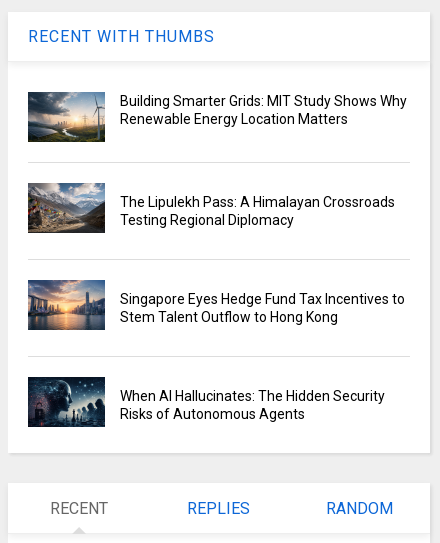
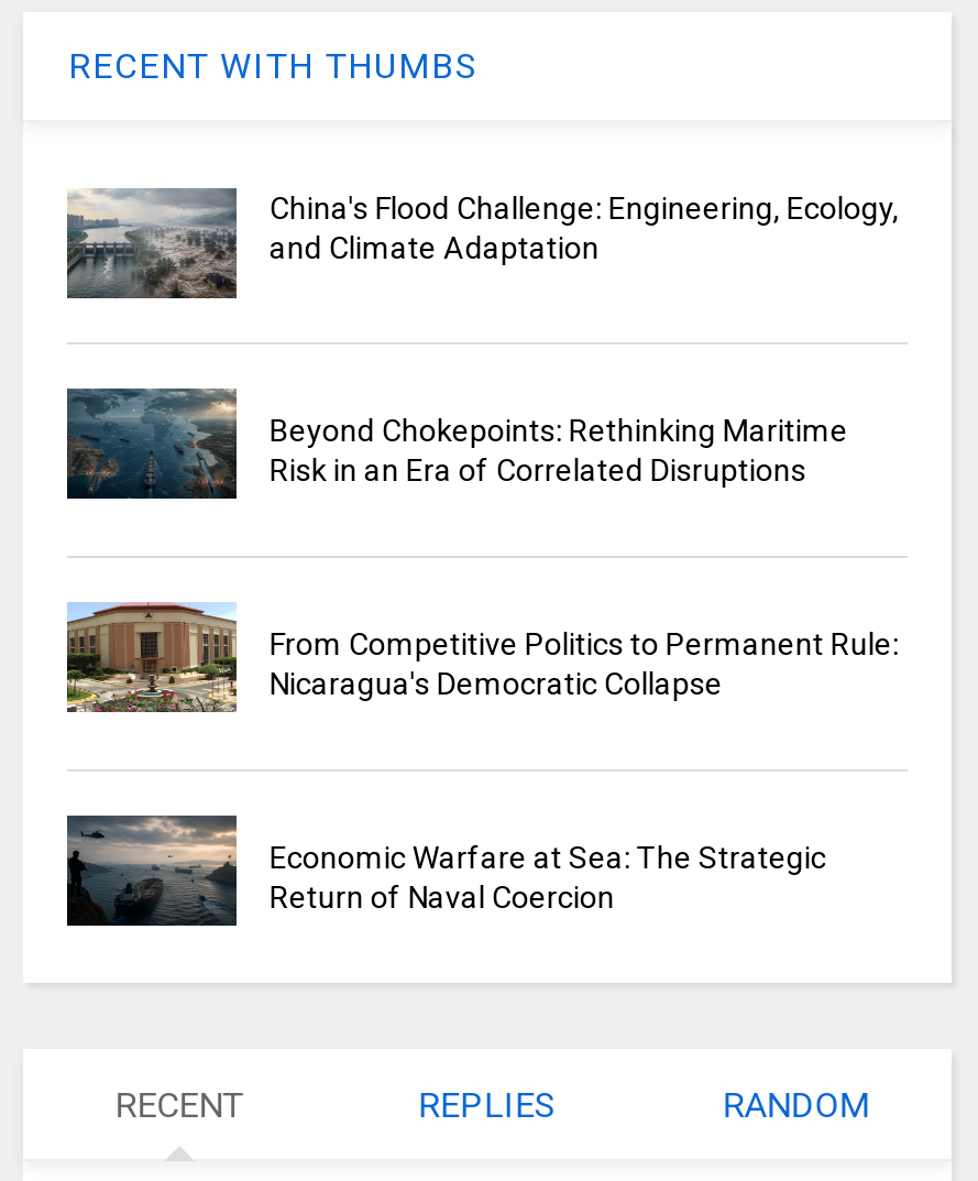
- [image]
- Building Smarter Grids: MIT Study Shows Why
- Renewable Energy Location Matters
+ [image]
+ China's Flood Challenge: Engineering, Ecology,
+ and Climate Adaptation

- [image]
- The Lipulekh Pass: A Himalayan Crossroads
- Testing Regional Diplomacy
+ [image]
+ Beyond Chokepoints: Rethinking Maritime
+ Risk in an Era of Correlated Disruptions

- [image]
- Singapore Eyes Hedge Fund Tax Incentives to
- Stem Talent Outflow to Hong Kong
+ [image]
+ From Competitive Politics to Permanent Rule:
+ Nicaragua's Democratic Collapse

- [image]
- When AI Hallucinates: The Hidden Security
- Risks of Autonomous Agents
+ [image]
+ Economic Warfare at Sea: The Strategic
+ Return of Naval Coercion
